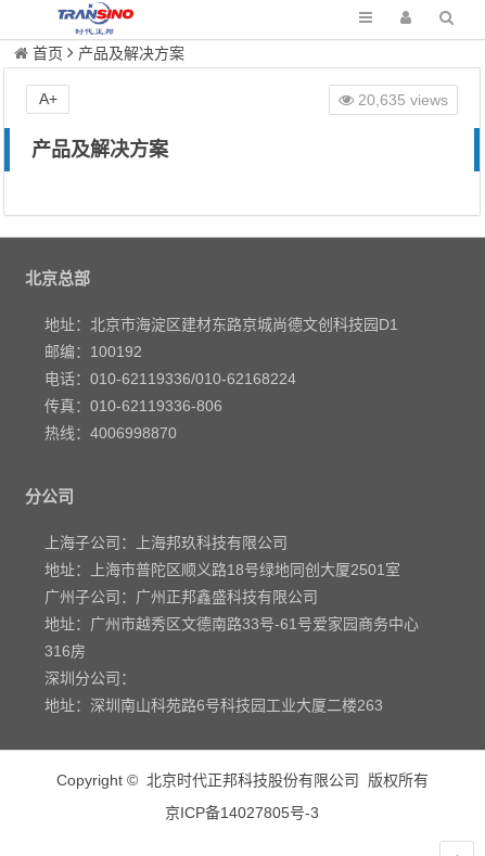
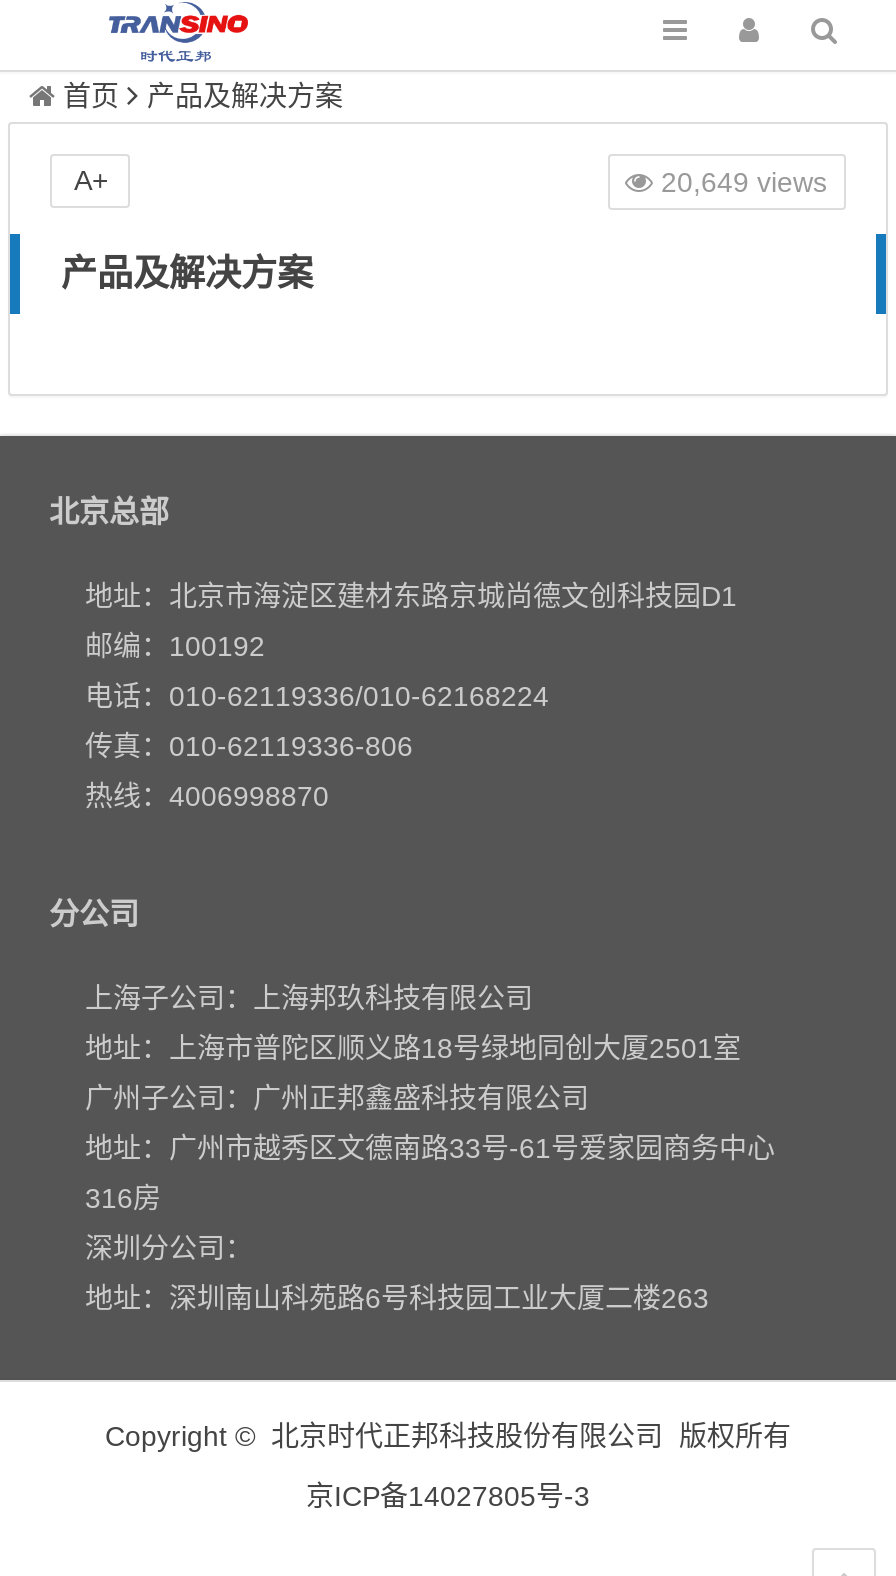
- 20,635 views
+ 20,649 views
